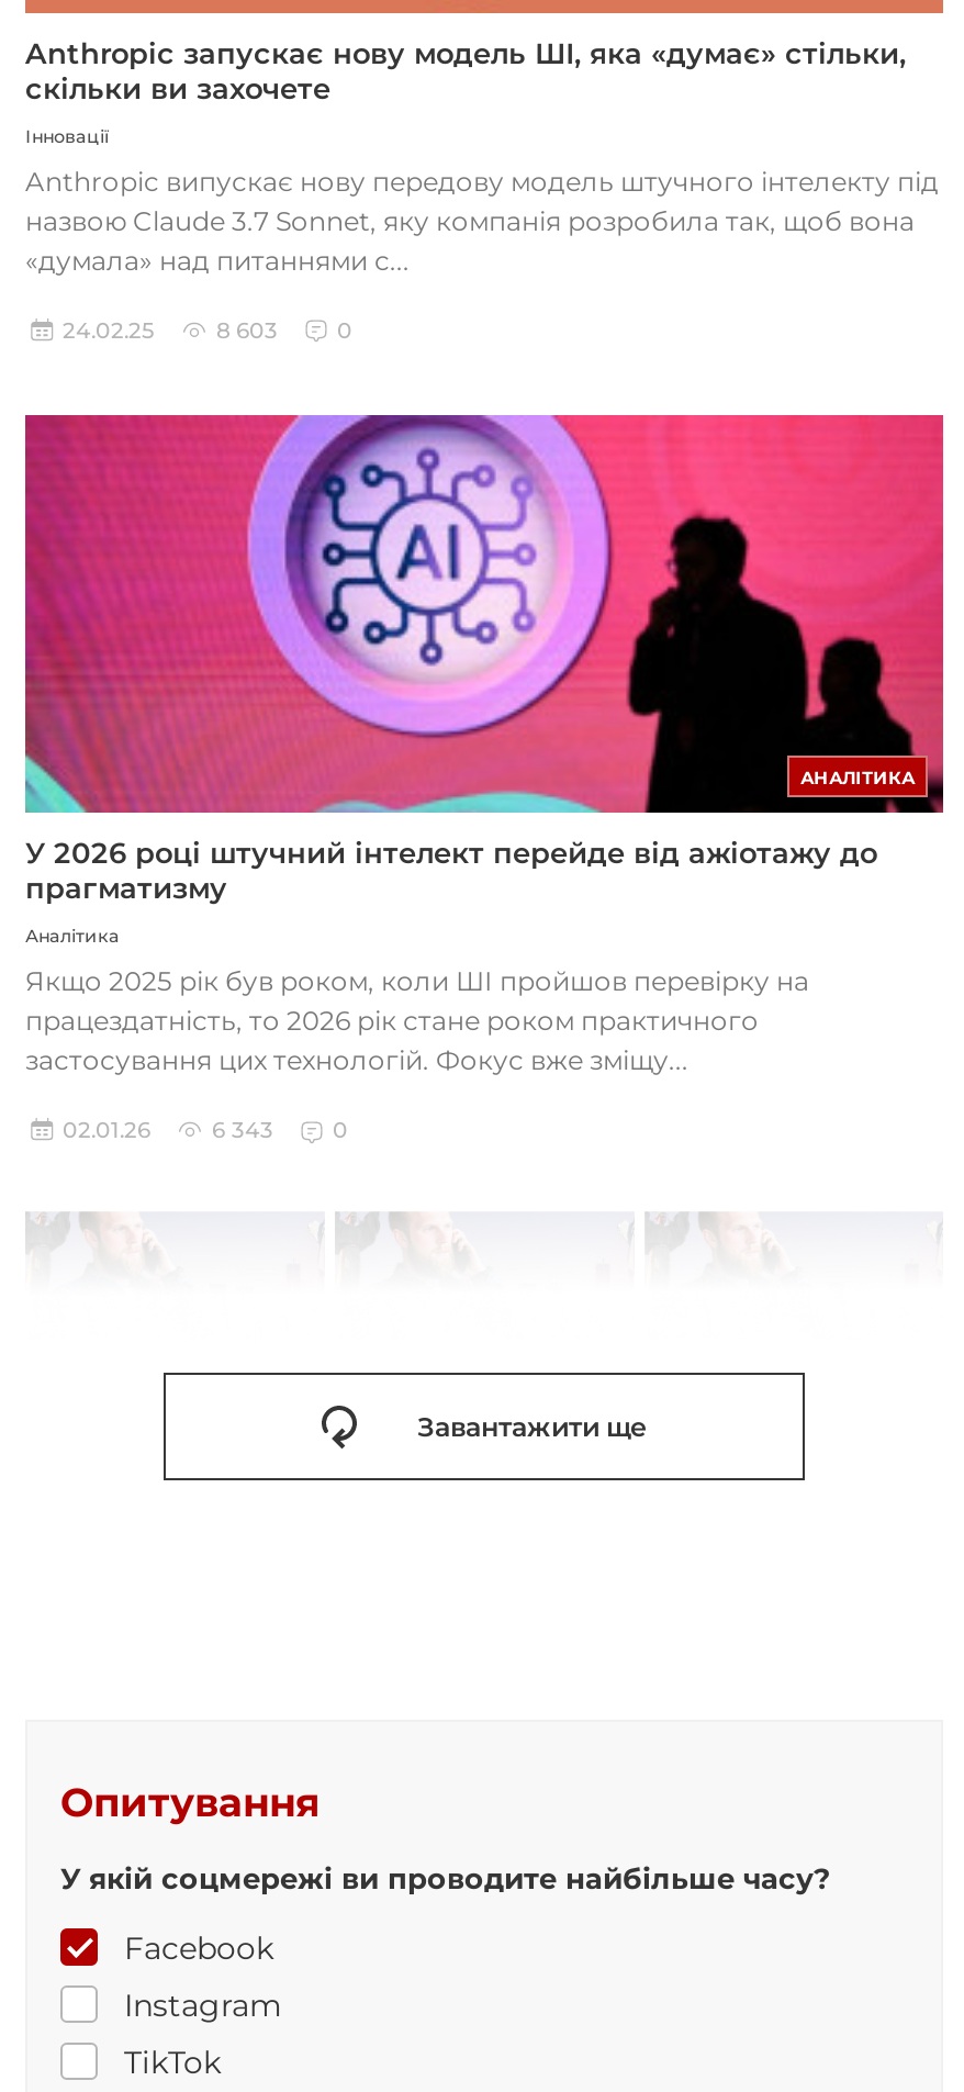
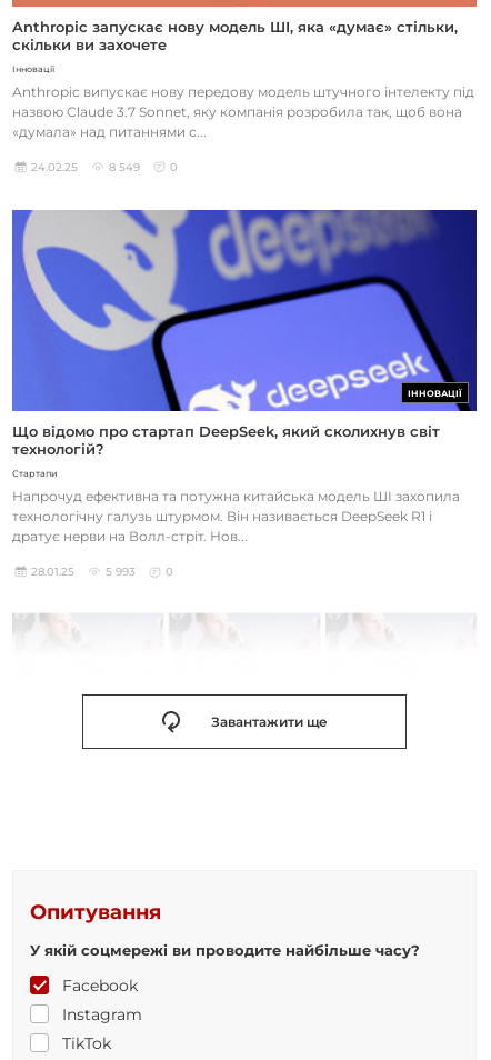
- 8 603
+ 8 549

- [image]
- АНАЛІТИКА
+ [image]
+ ІННОВАЦІЇ

- У 2026 році штучний інтелект перейде від ажіотажу до
- прагматизму
+ Що відомо про стартап DeepSeek, який сколихнув світ
+ технологій?

- Аналітика
+ Стартапи

- Якщо 2025 рік був роком, коли ШІ пройшов перевірку на
- працездатність, то 2026 рік стане роком практичного
- застосування цих технологій. Фокус вже зміщу...
+ Напрочуд ефективна та потужна китайська модель ШІ захопила
+ технологічну галузь штурмом. Він називається DeepSeek R1 і
+ дратує нерви на Волл-стріт. Нов...

- 02.01.26
- 6 343
+ 28.01.25
+ 5 993
